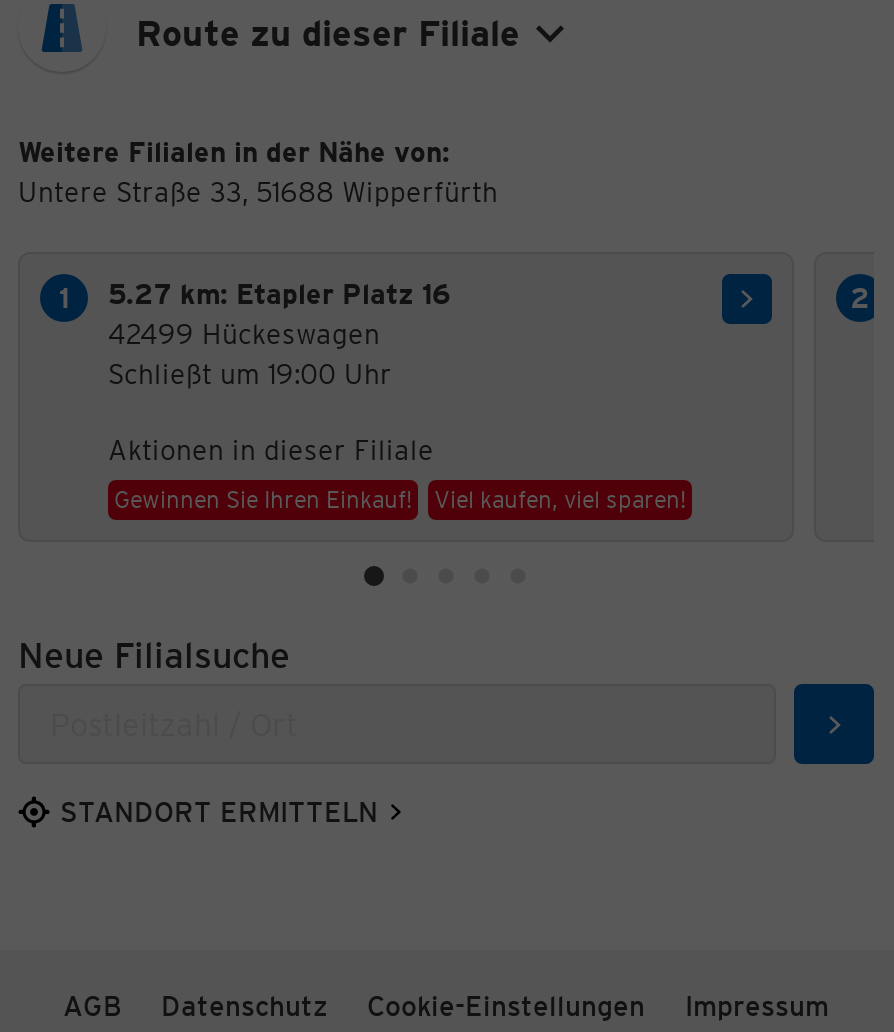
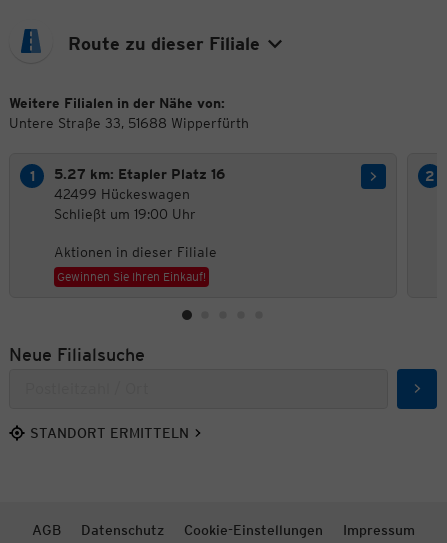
- Viel kaufen, viel sparen!
